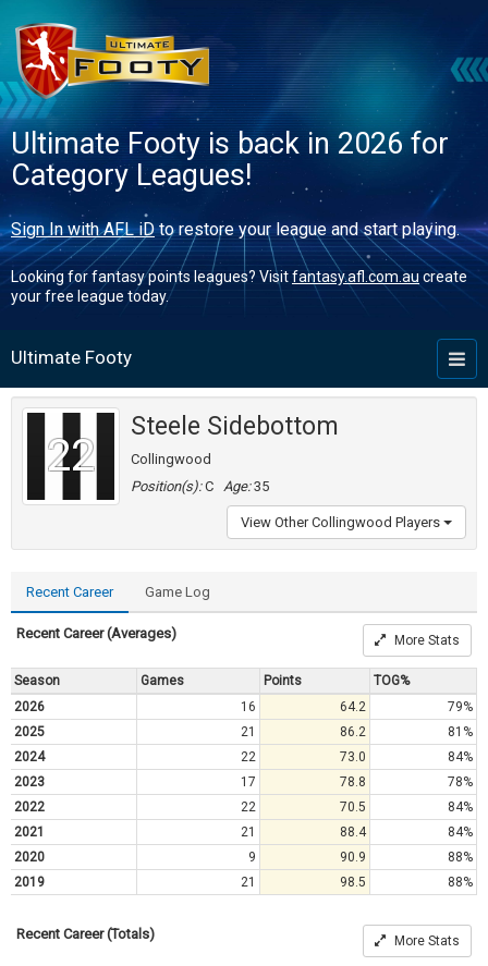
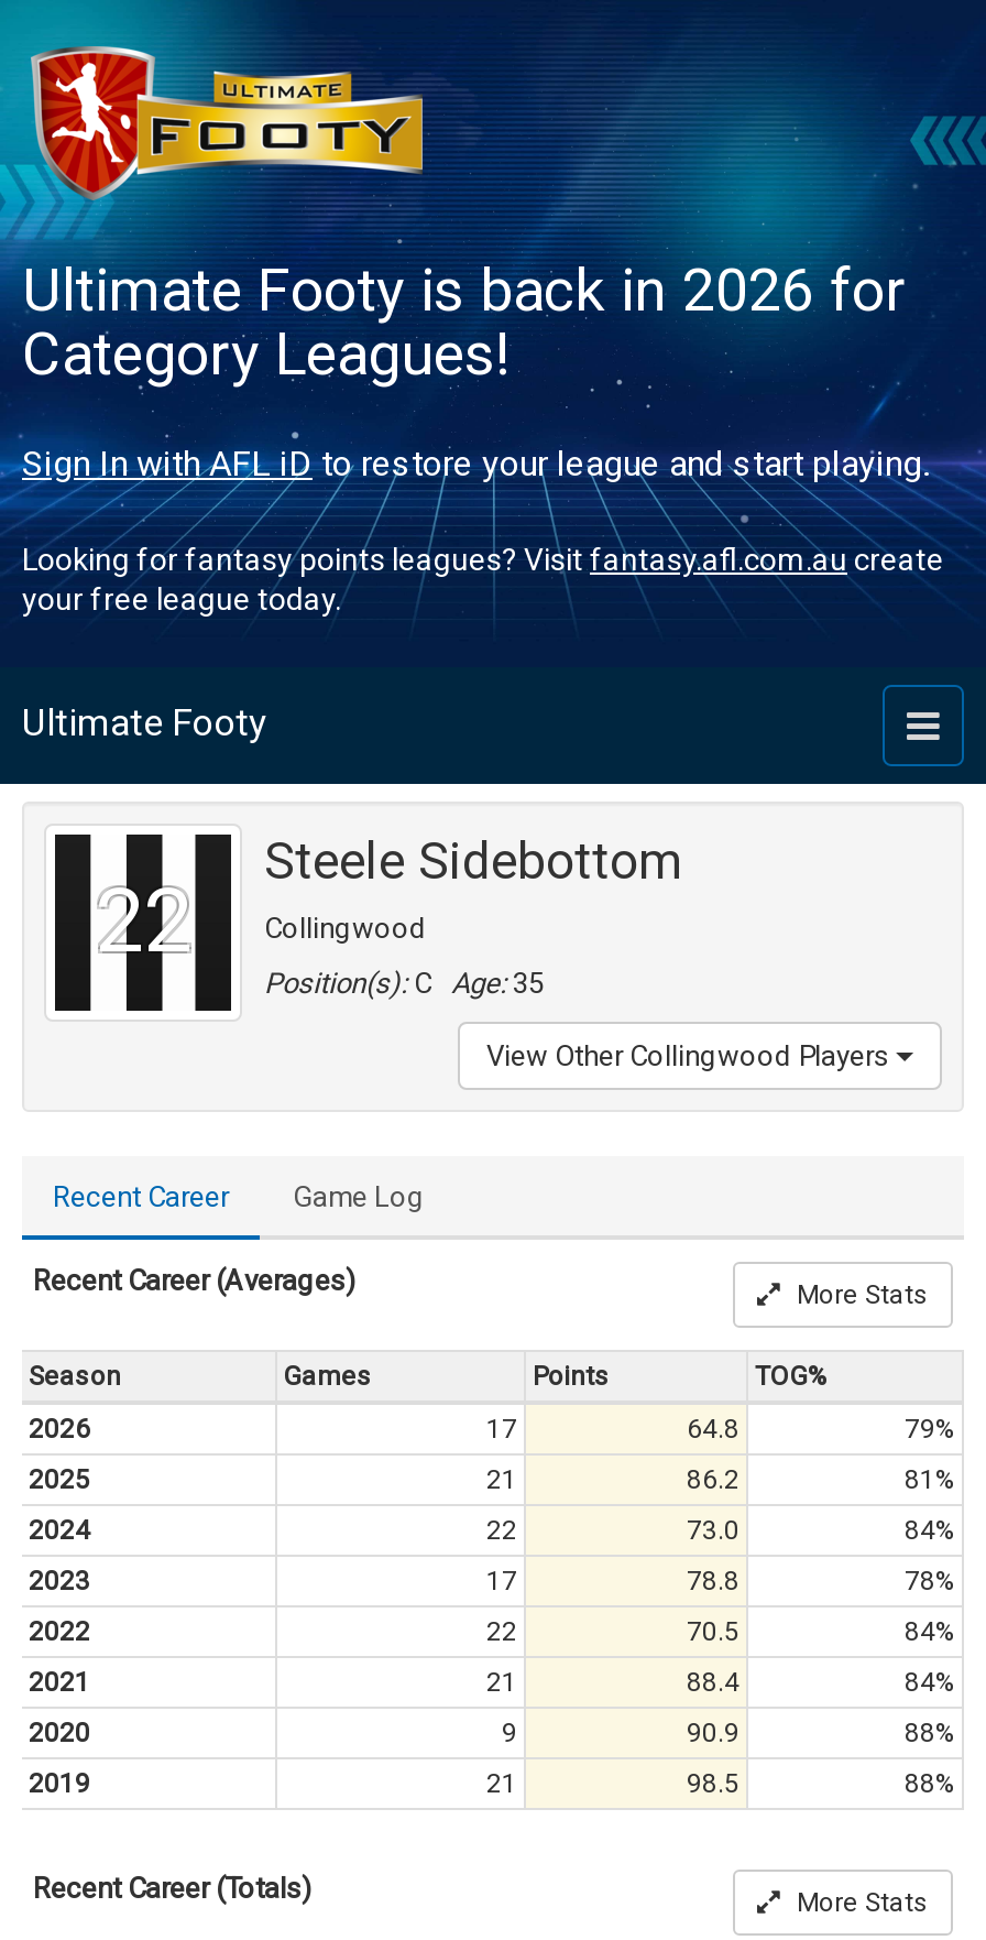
- 16
+ 17

- 64.2
+ 64.8
